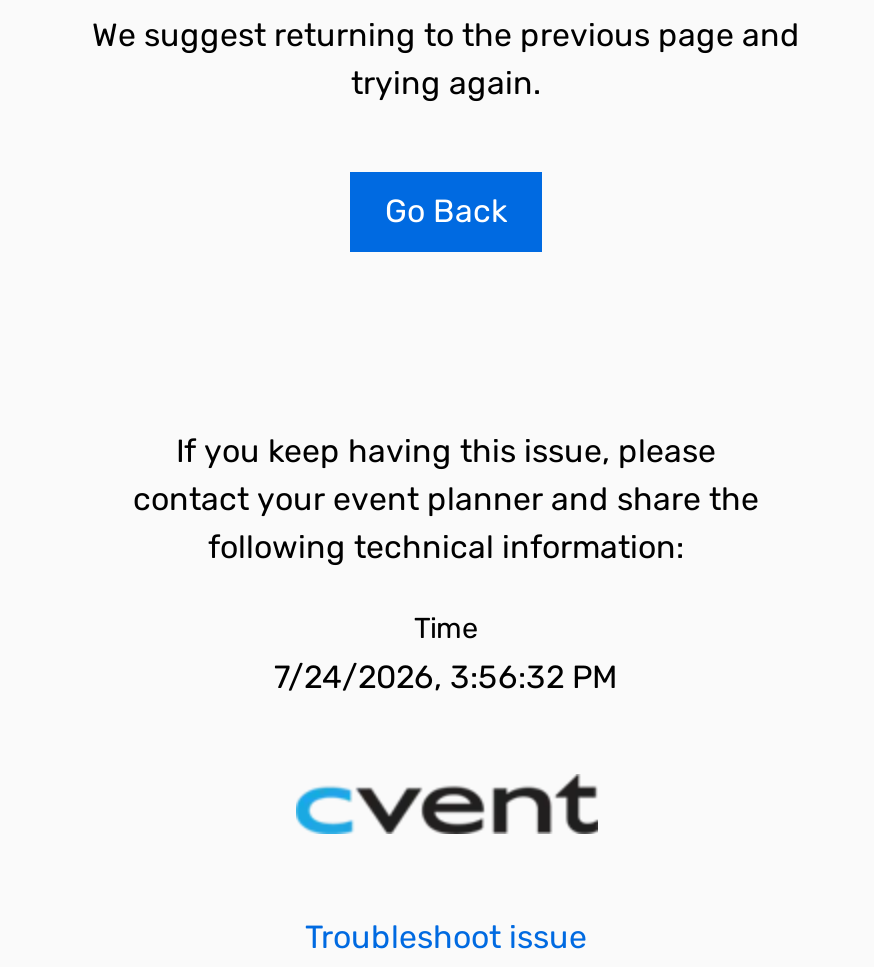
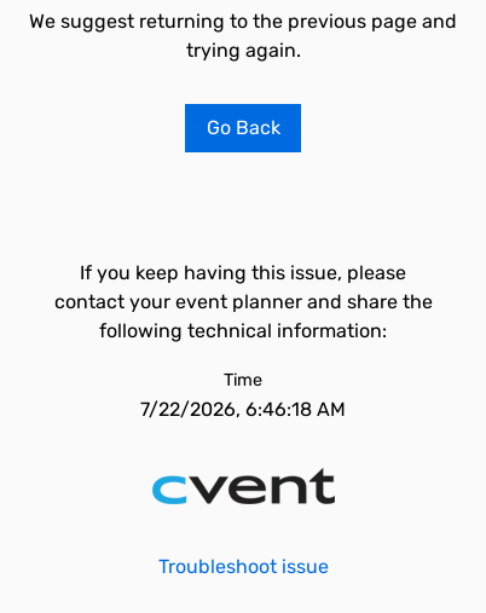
- 7/24/2026, 3:56:32 PM
+ 7/22/2026, 6:46:18 AM
